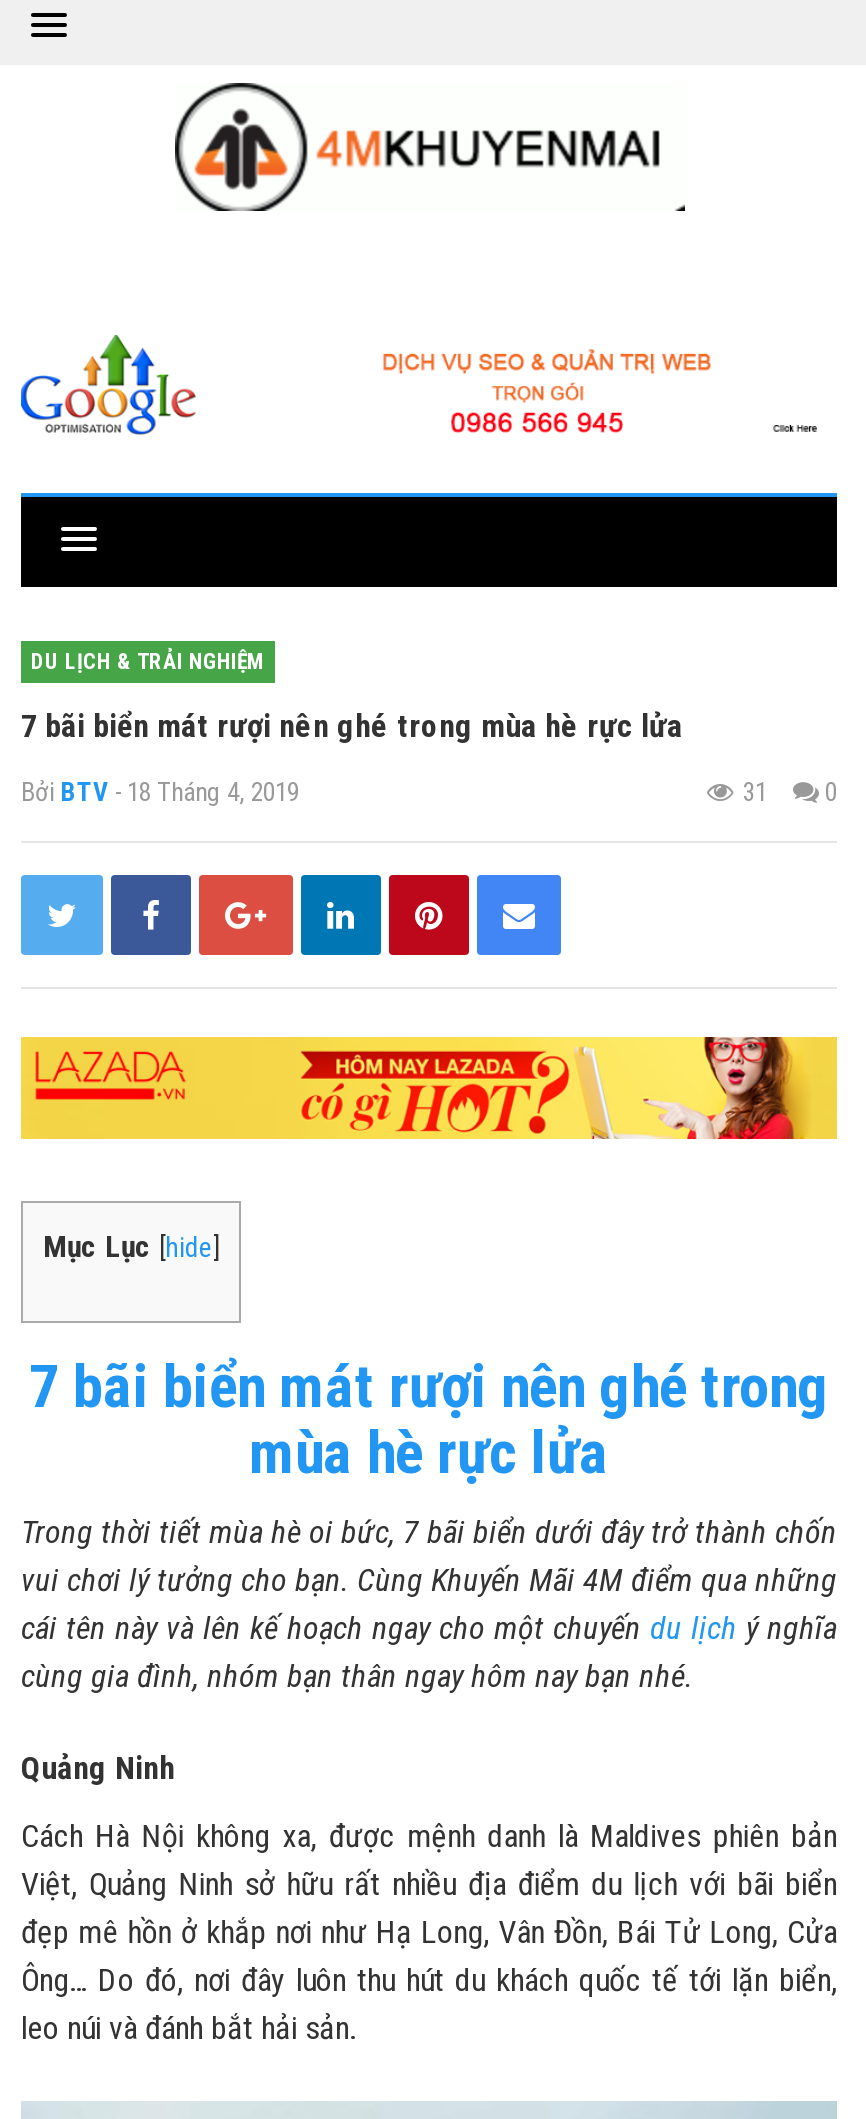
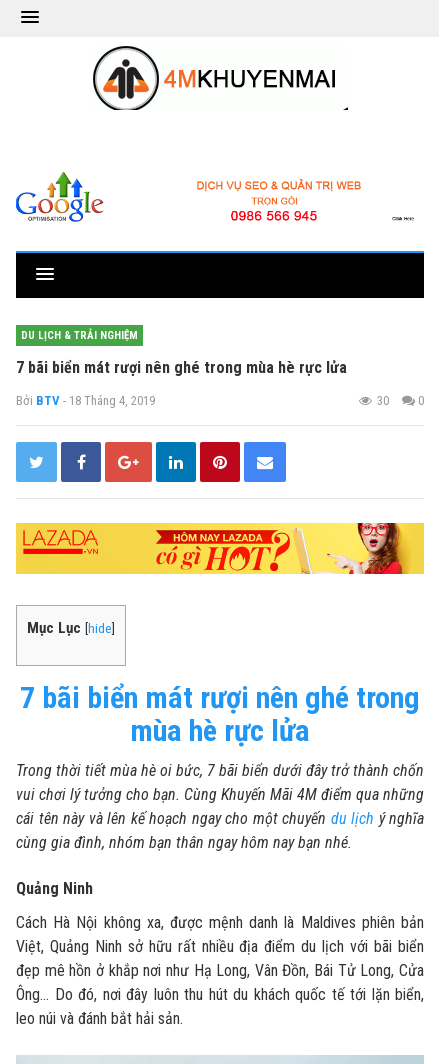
- 31 0
+ 30 0
